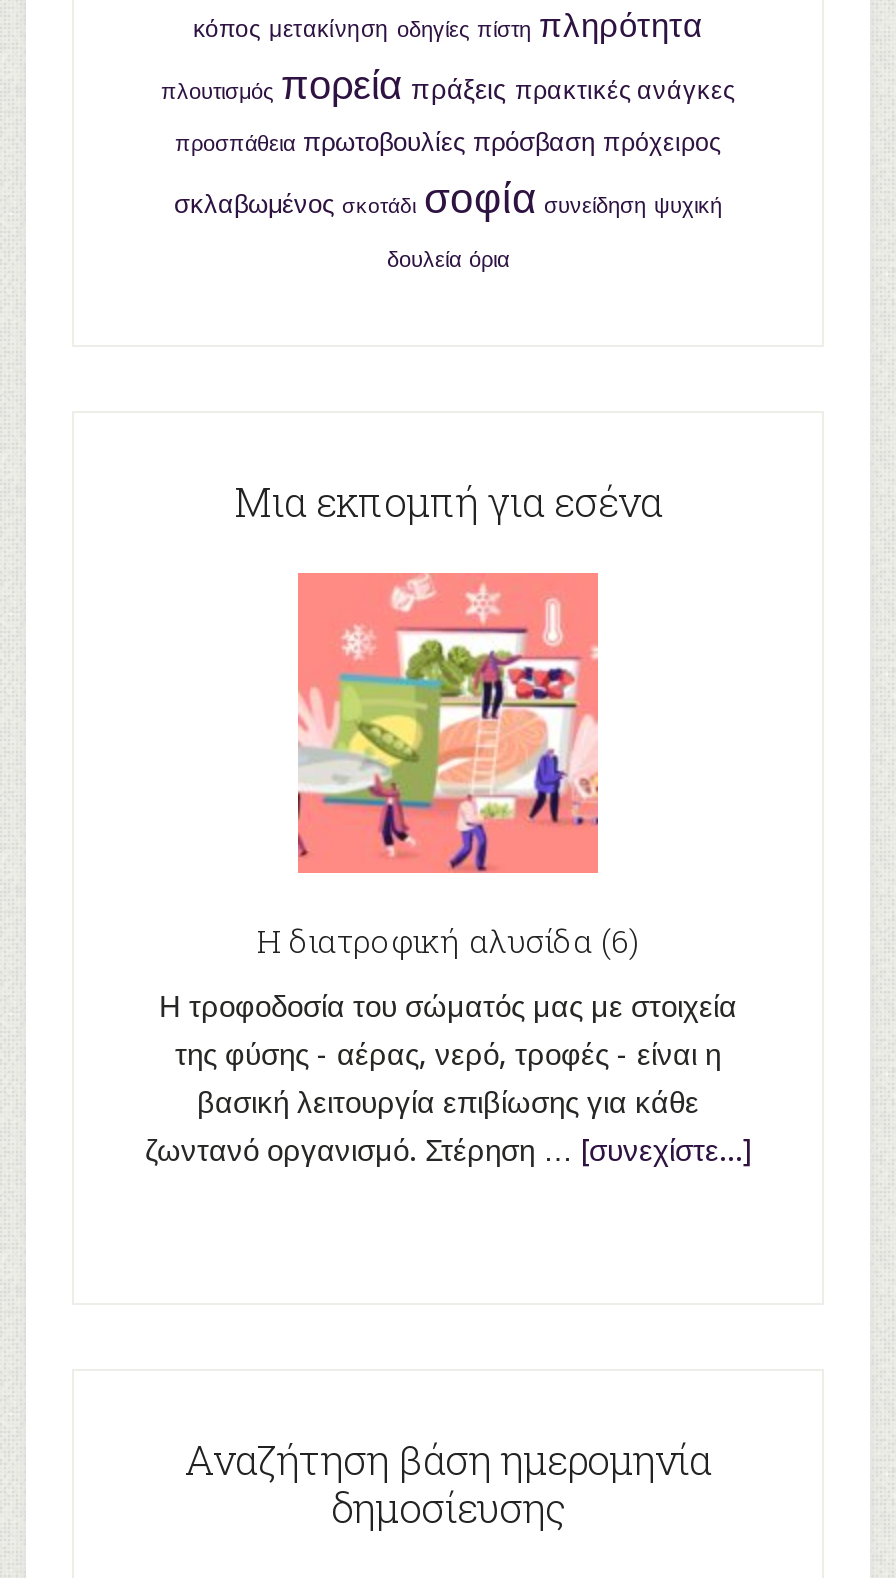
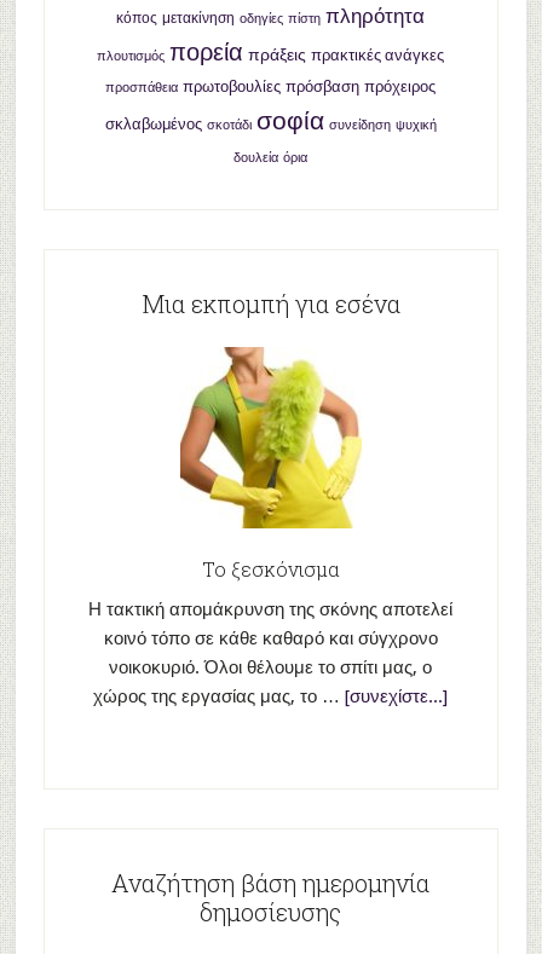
- [image]
- Η διατροφική αλυσίδα (6)
+ [image]
+ Το ξεσκόνισμα

- Η τροφοδοσία του σώματός μας με στοιχεία
- της φύσης - αέρας, νερό, τροφές - είναι η
- βασική λειτουργία επιβίωσης για κάθε
- ζωντανό οργανισμό. Στέρηση … [συνεχίστε...]
+ Η τακτική απομάκρυνση της σκόνης αποτελεί
+ κοινό τόπο σε κάθε καθαρό και σύγχρονο
+ νοικοκυριό. Όλοι θέλουμε το σπίτι μας, ο
+ χώρος της εργασίας μας, το … [συνεχίστε...]
